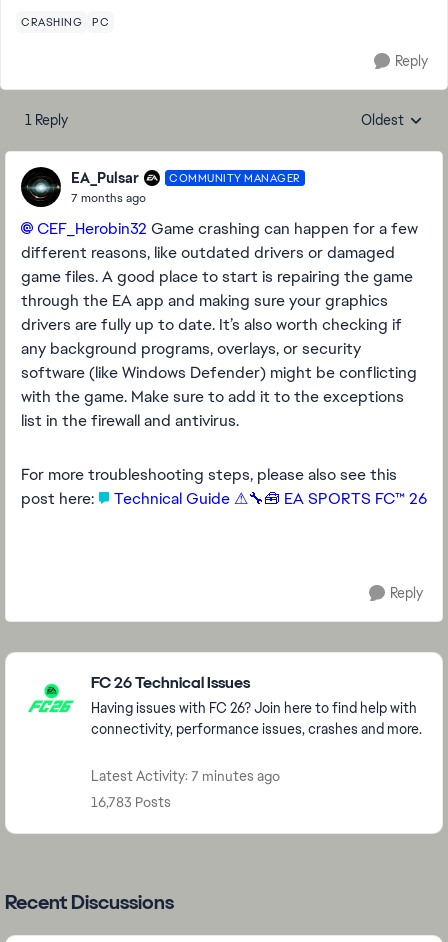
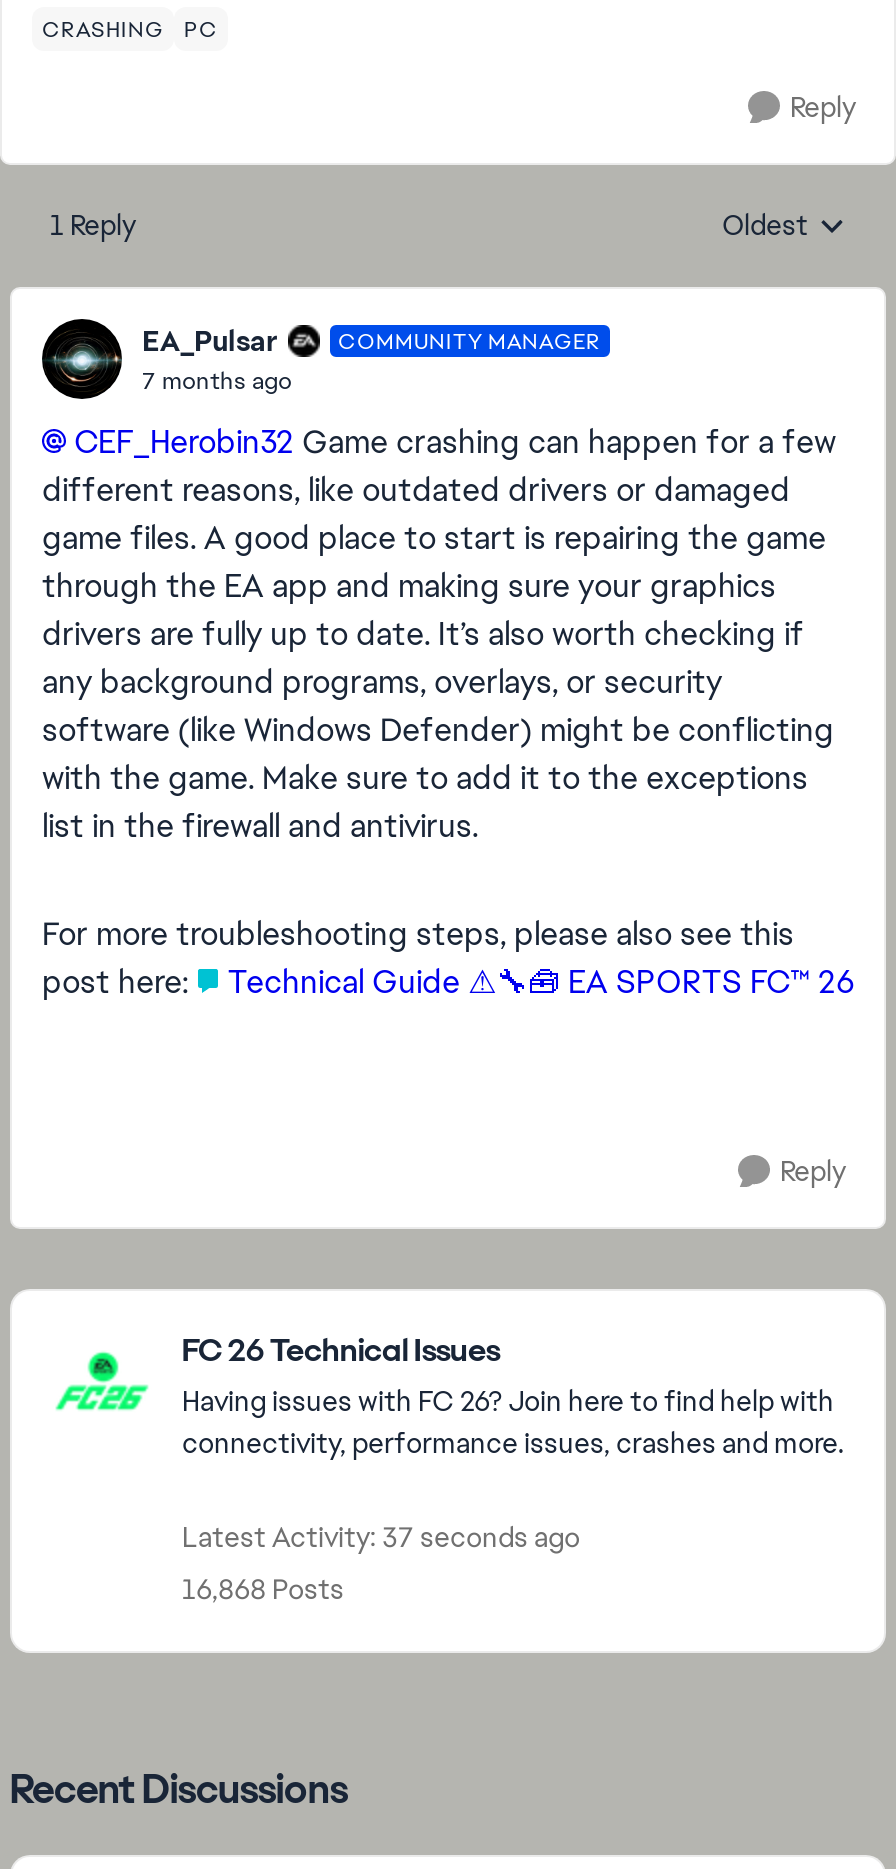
- Latest Activity: 7 minutes ago
+ Latest Activity: 37 seconds ago

- 16,783 Posts
+ 16,868 Posts
